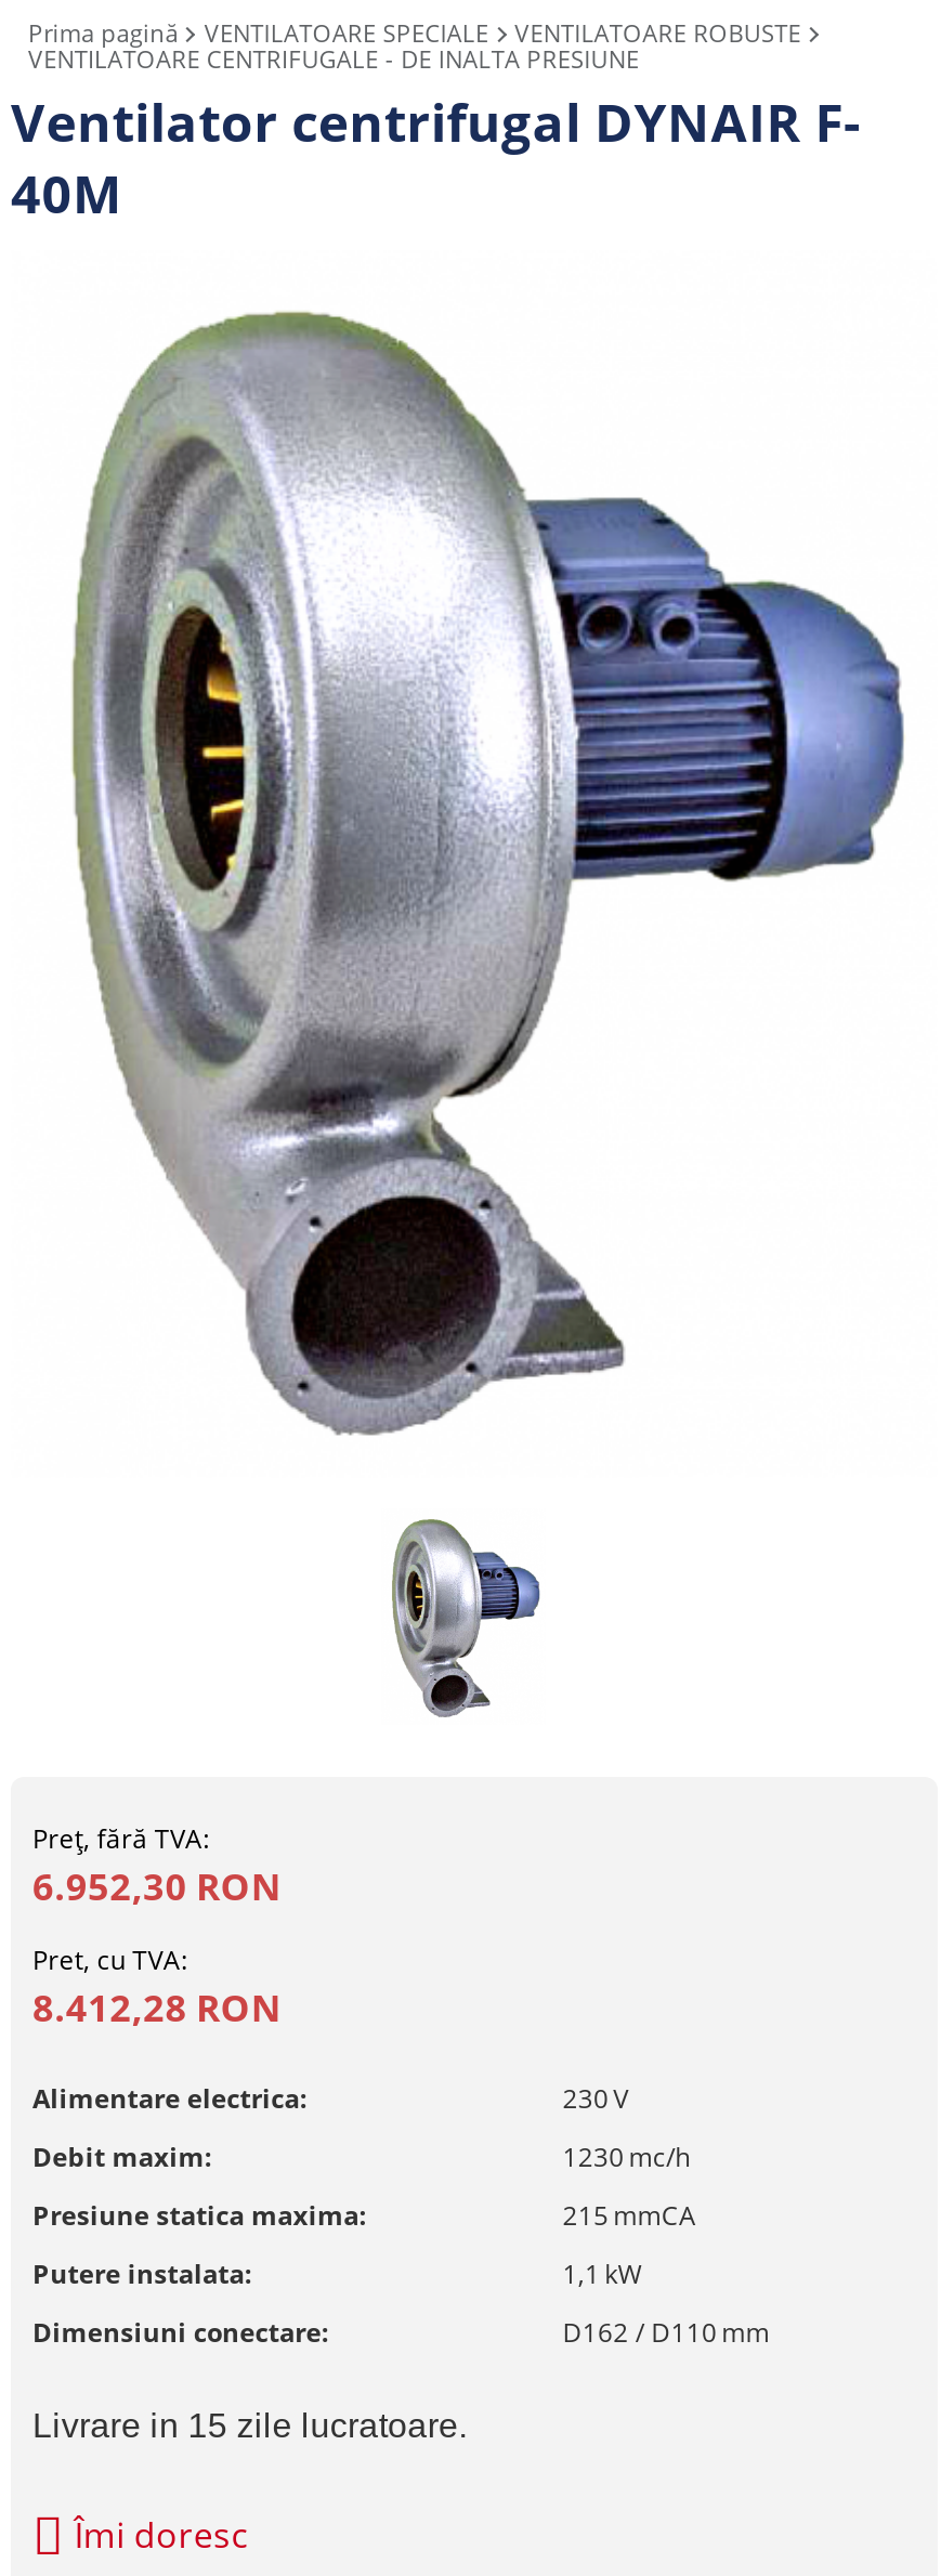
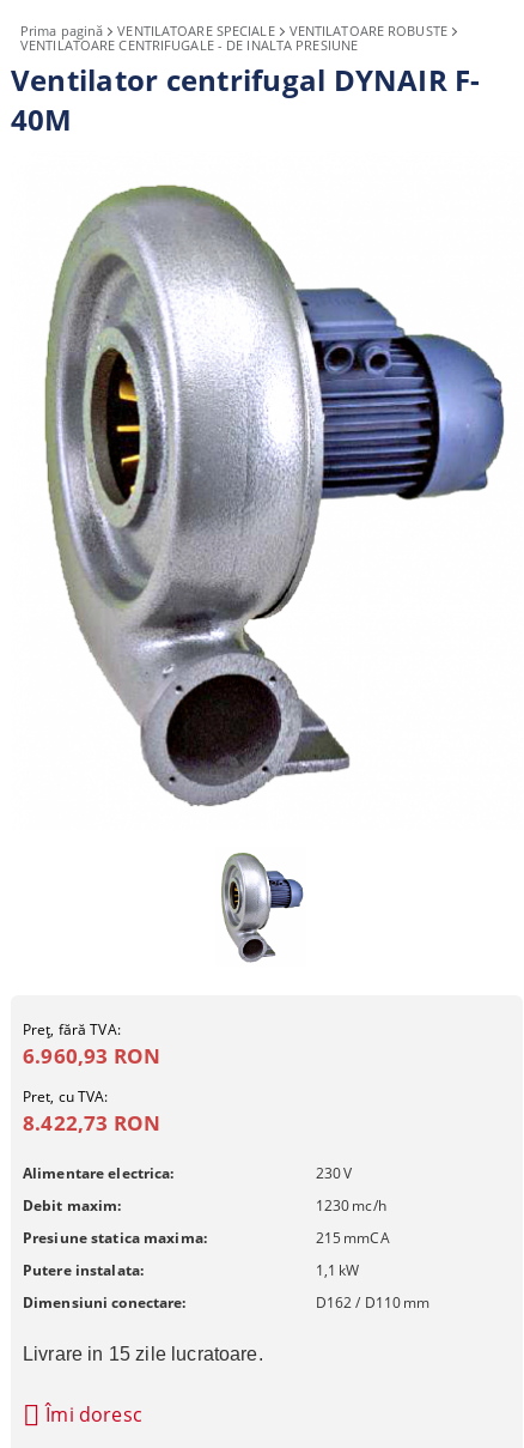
- 6.952,30 RON
+ 6.960,93 RON

- 8.412,28 RON
+ 8.422,73 RON
